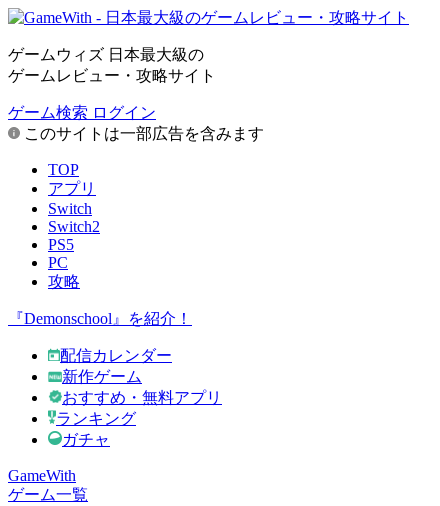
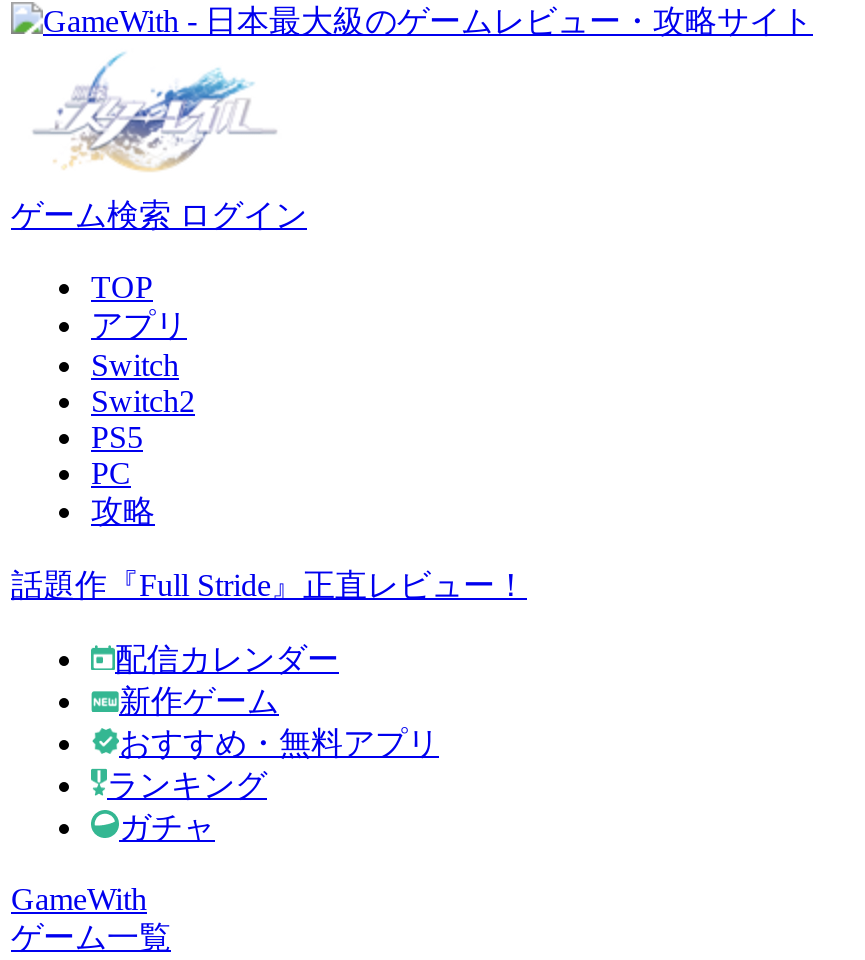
- ゲームウィズ 日本最大級の
- ゲームレビュー・攻略サイト

- このサイトは一部広告を含みます

- 『Demonschool』を紹介！
+ 話題作『Full Stride』正直レビュー！
